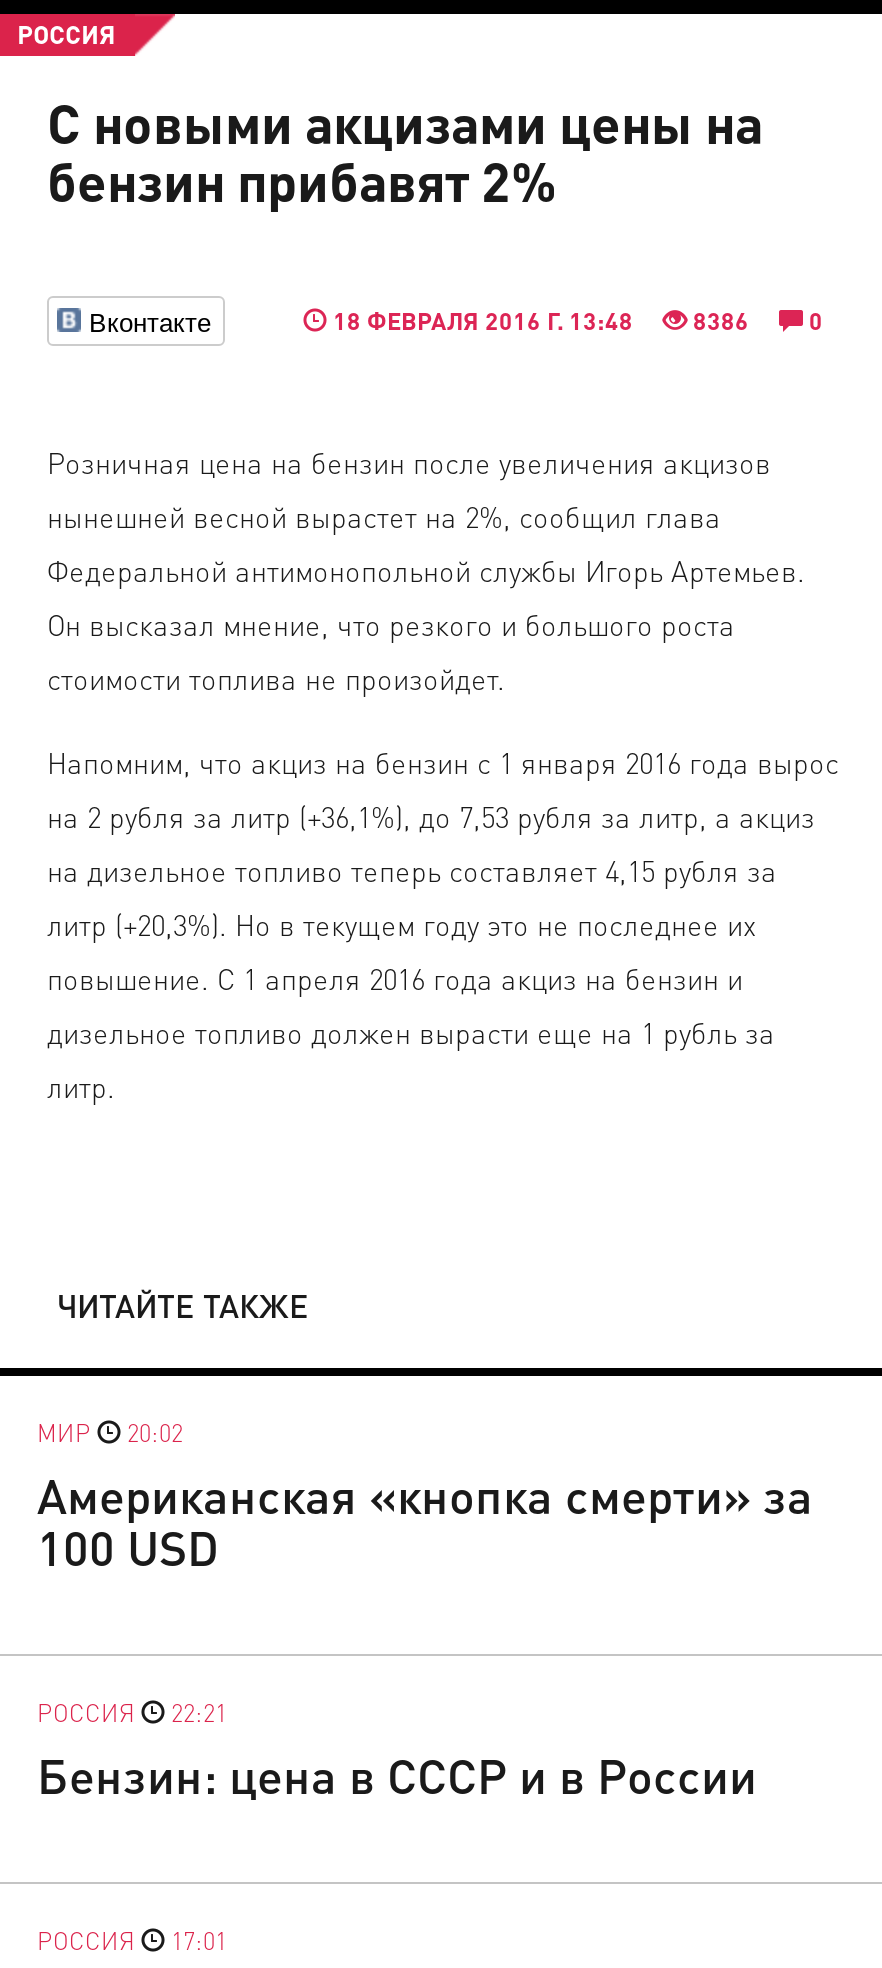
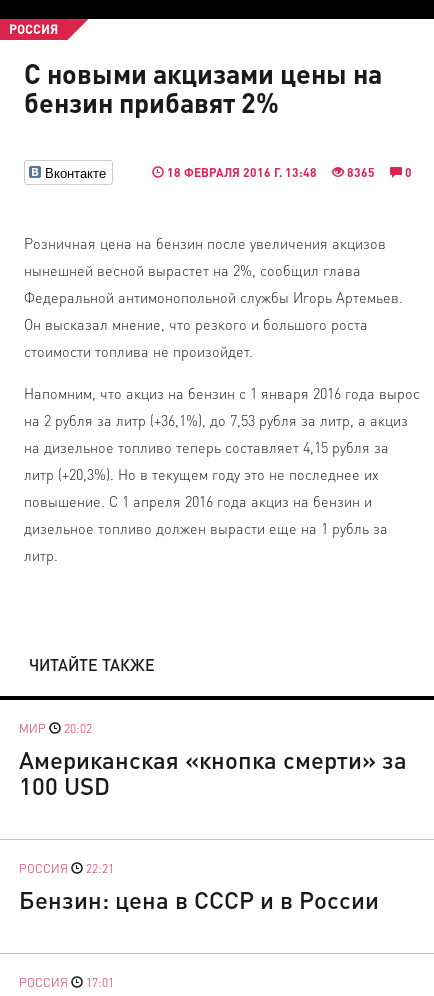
- 18 ФЕВРАЛЯ 2016 Г. 13:48 8386 0
+ 18 ФЕВРАЛЯ 2016 Г. 13:48 8365 0
